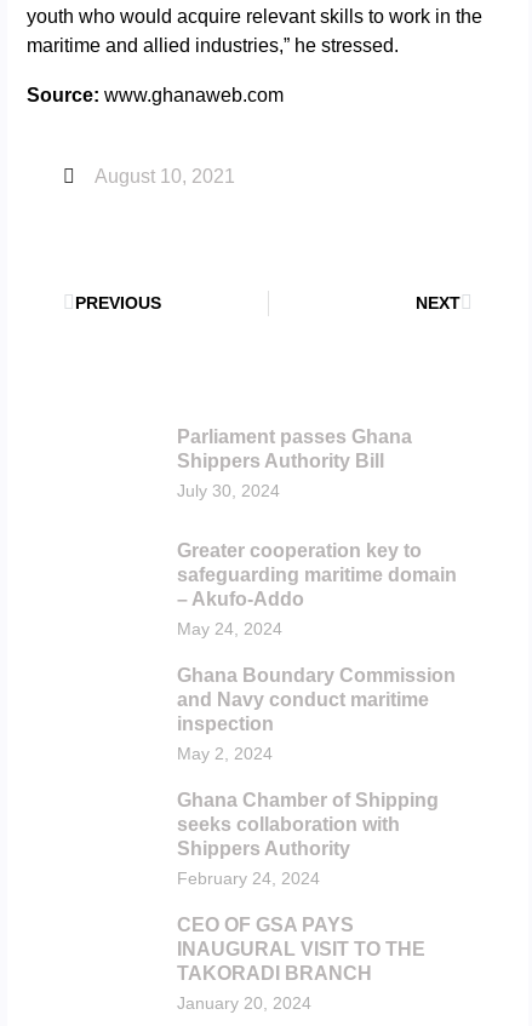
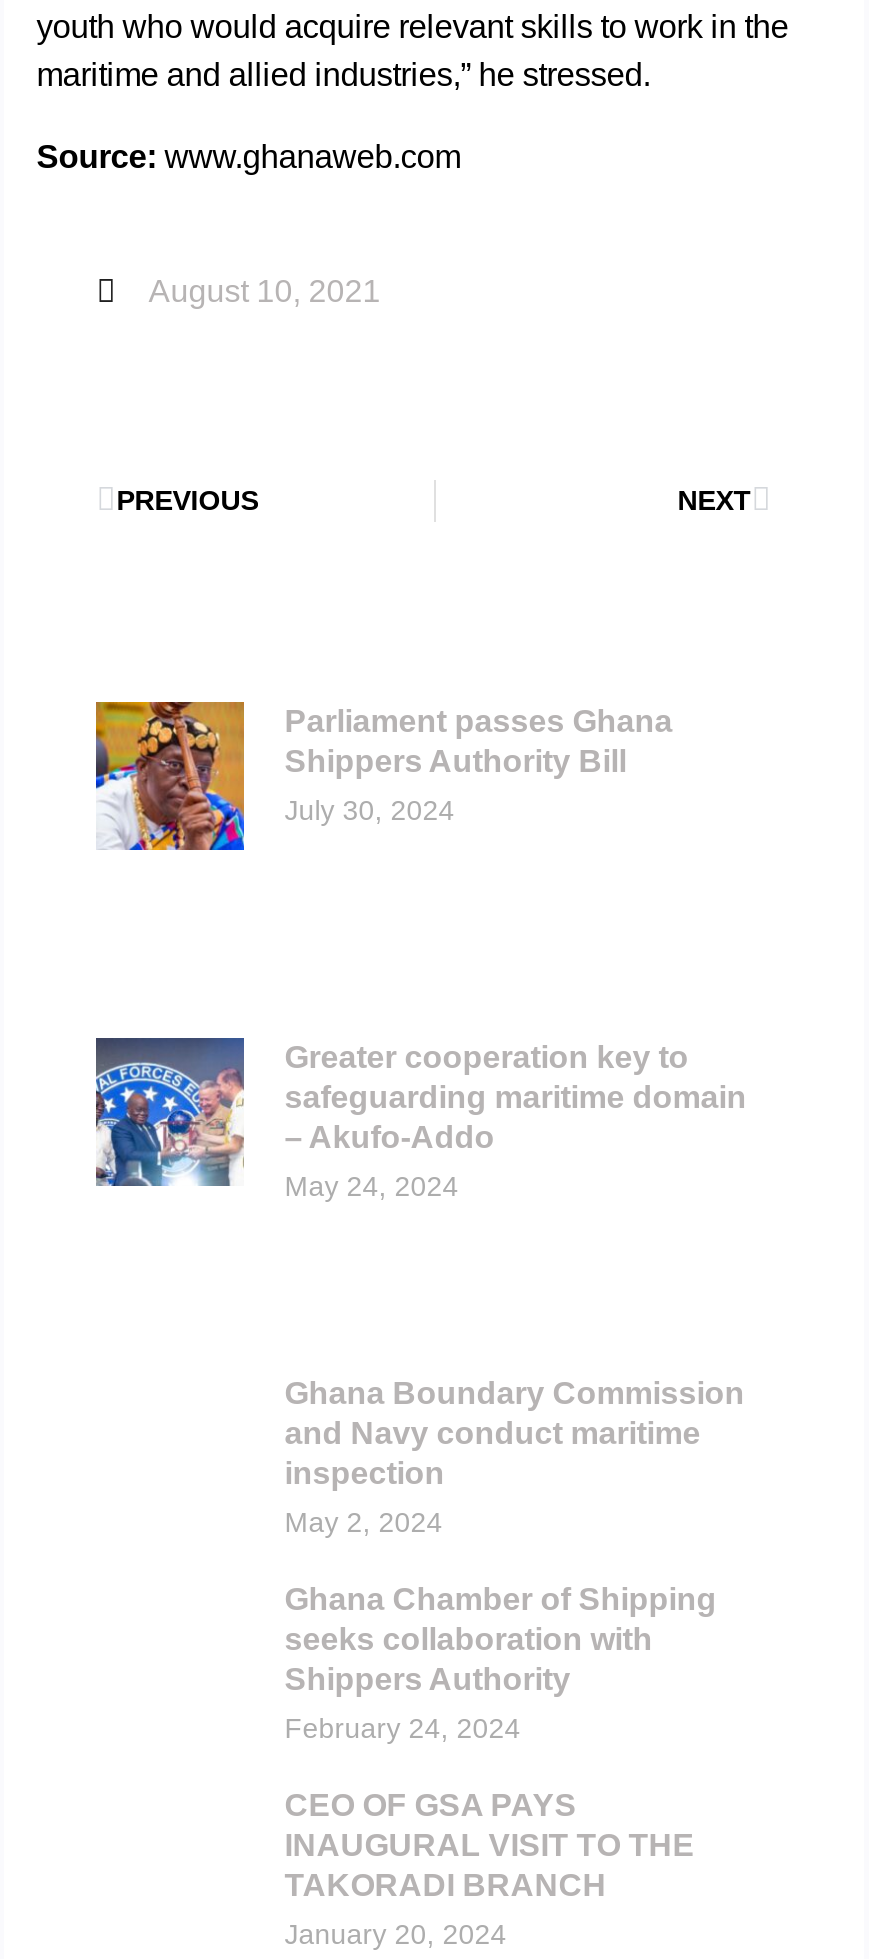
+ [image]

+ [image]
